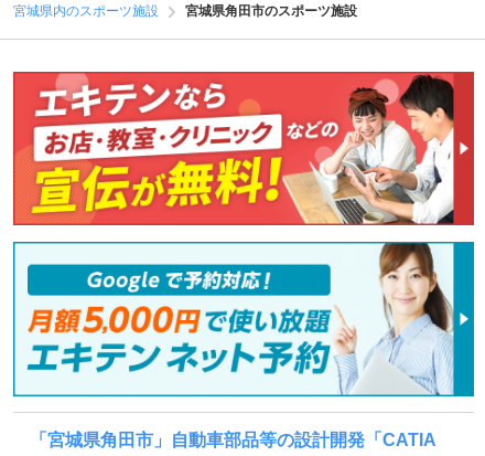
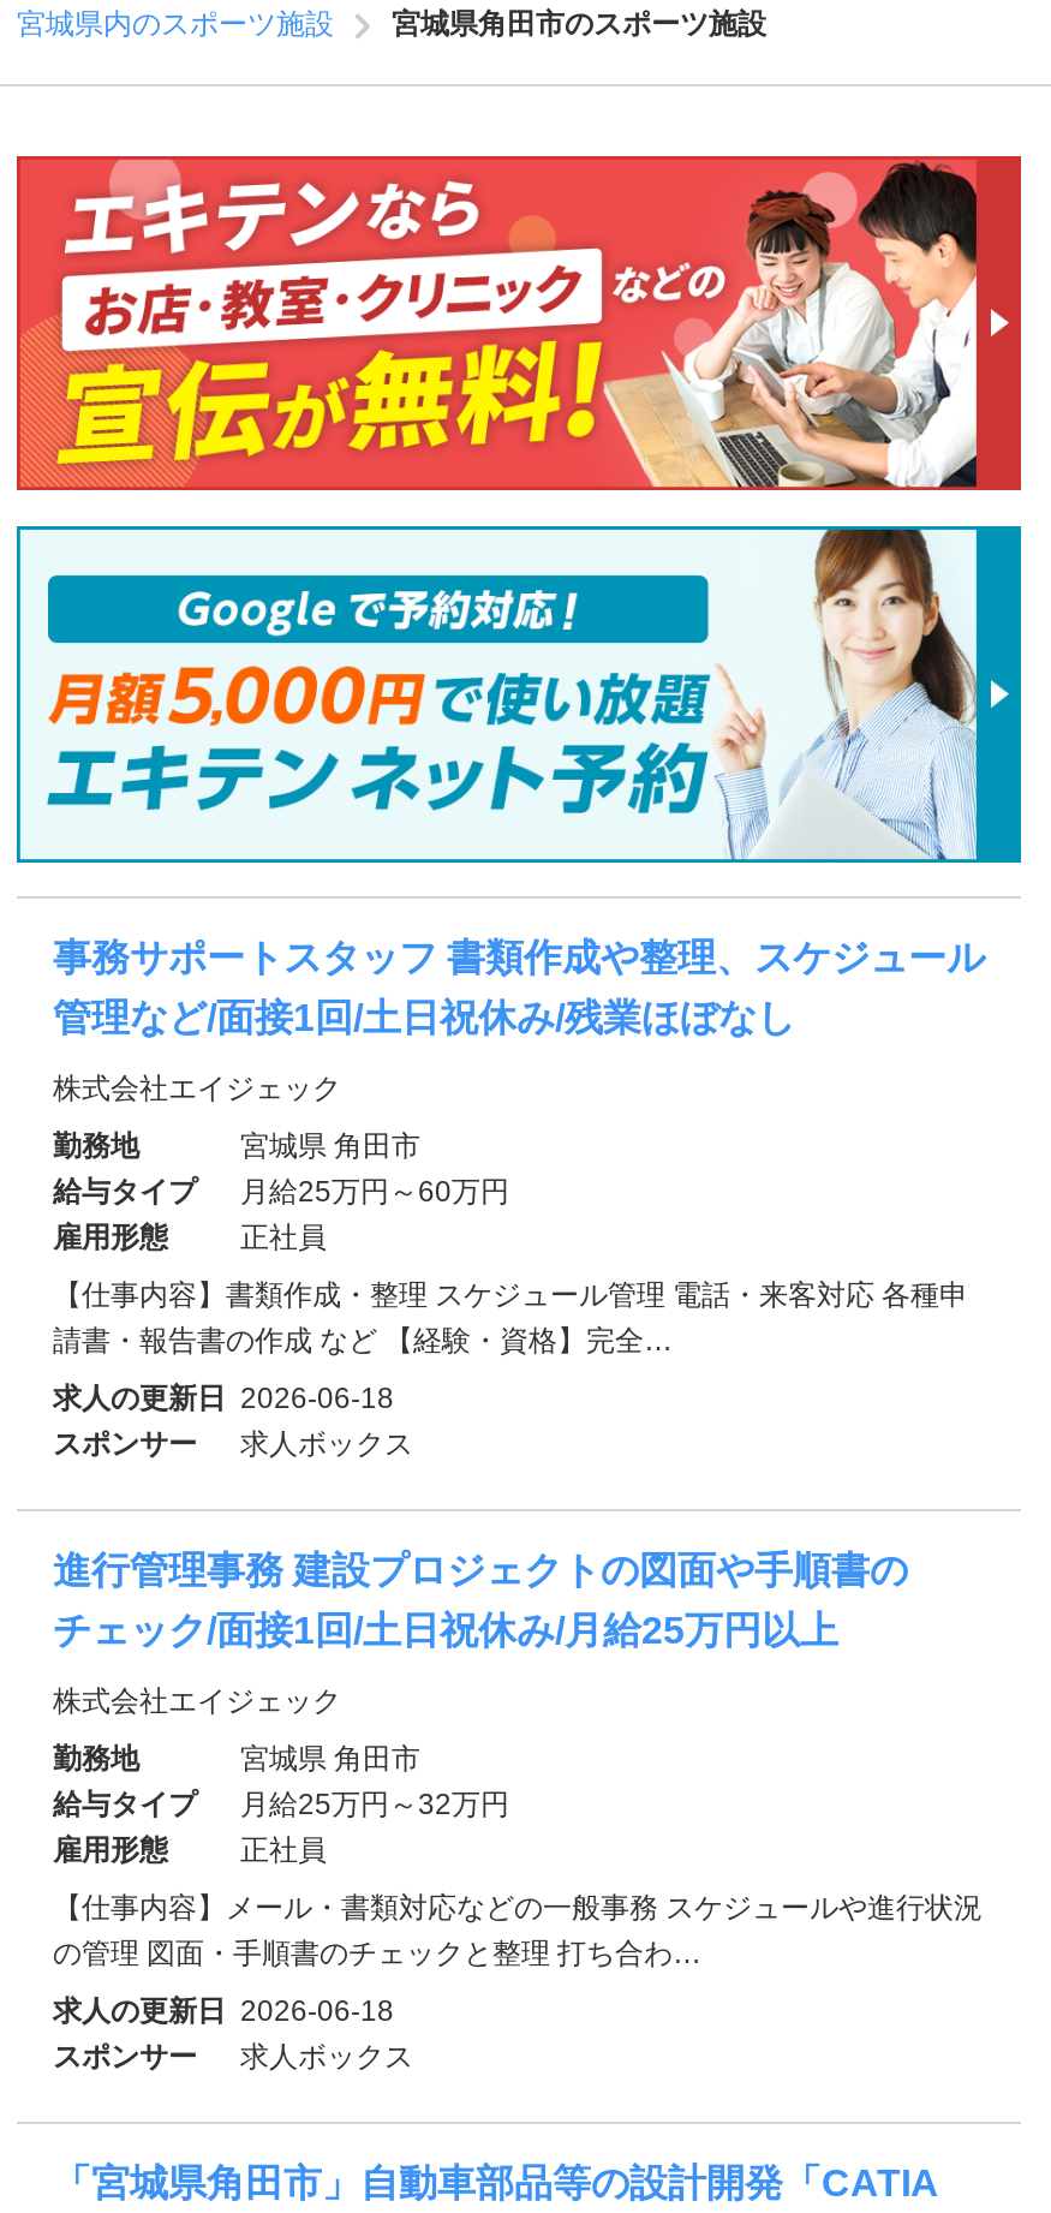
+ 事務サポートスタッフ 書類作成や整理、スケジュール
+ 管理など/面接1回/土日祝休み/残業ほぼなし
+ 株式会社エイジェック
+ 勤務地
+ 宮城県 角田市
+ 給与タイプ
+ 月給25万円～60万円
+ 雇用形態
+ 正社員
+ 【仕事内容】書類作成・整理 スケジュール管理 電話・来客対応 各種申
+ 請書・報告書の作成 など 【経験・資格】完全…
+ 求人の更新日 2026-06-18
+ スポンサー
+ 求人ボックス
+ 進行管理事務 建設プロジェクトの図面や手順書の
+ チェック/面接1回/土日祝休み/月給25万円以上
+ 株式会社エイジェック
+ 勤務地
+ 宮城県 角田市
+ 給与タイプ
+ 月給25万円～32万円
+ 雇用形態
+ 正社員
+ 【仕事内容】メール・書類対応などの一般事務 スケジュールや進行状況
+ の管理 図面・手順書のチェックと整理 打ち合わ…
+ 求人の更新日 2026-06-18
+ スポンサー
+ 求人ボックス
